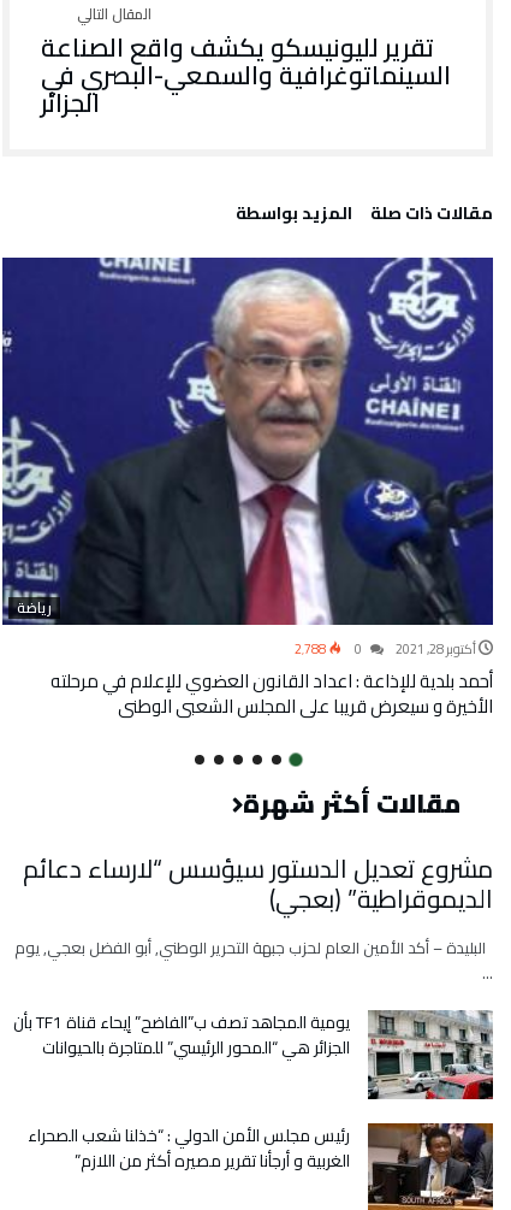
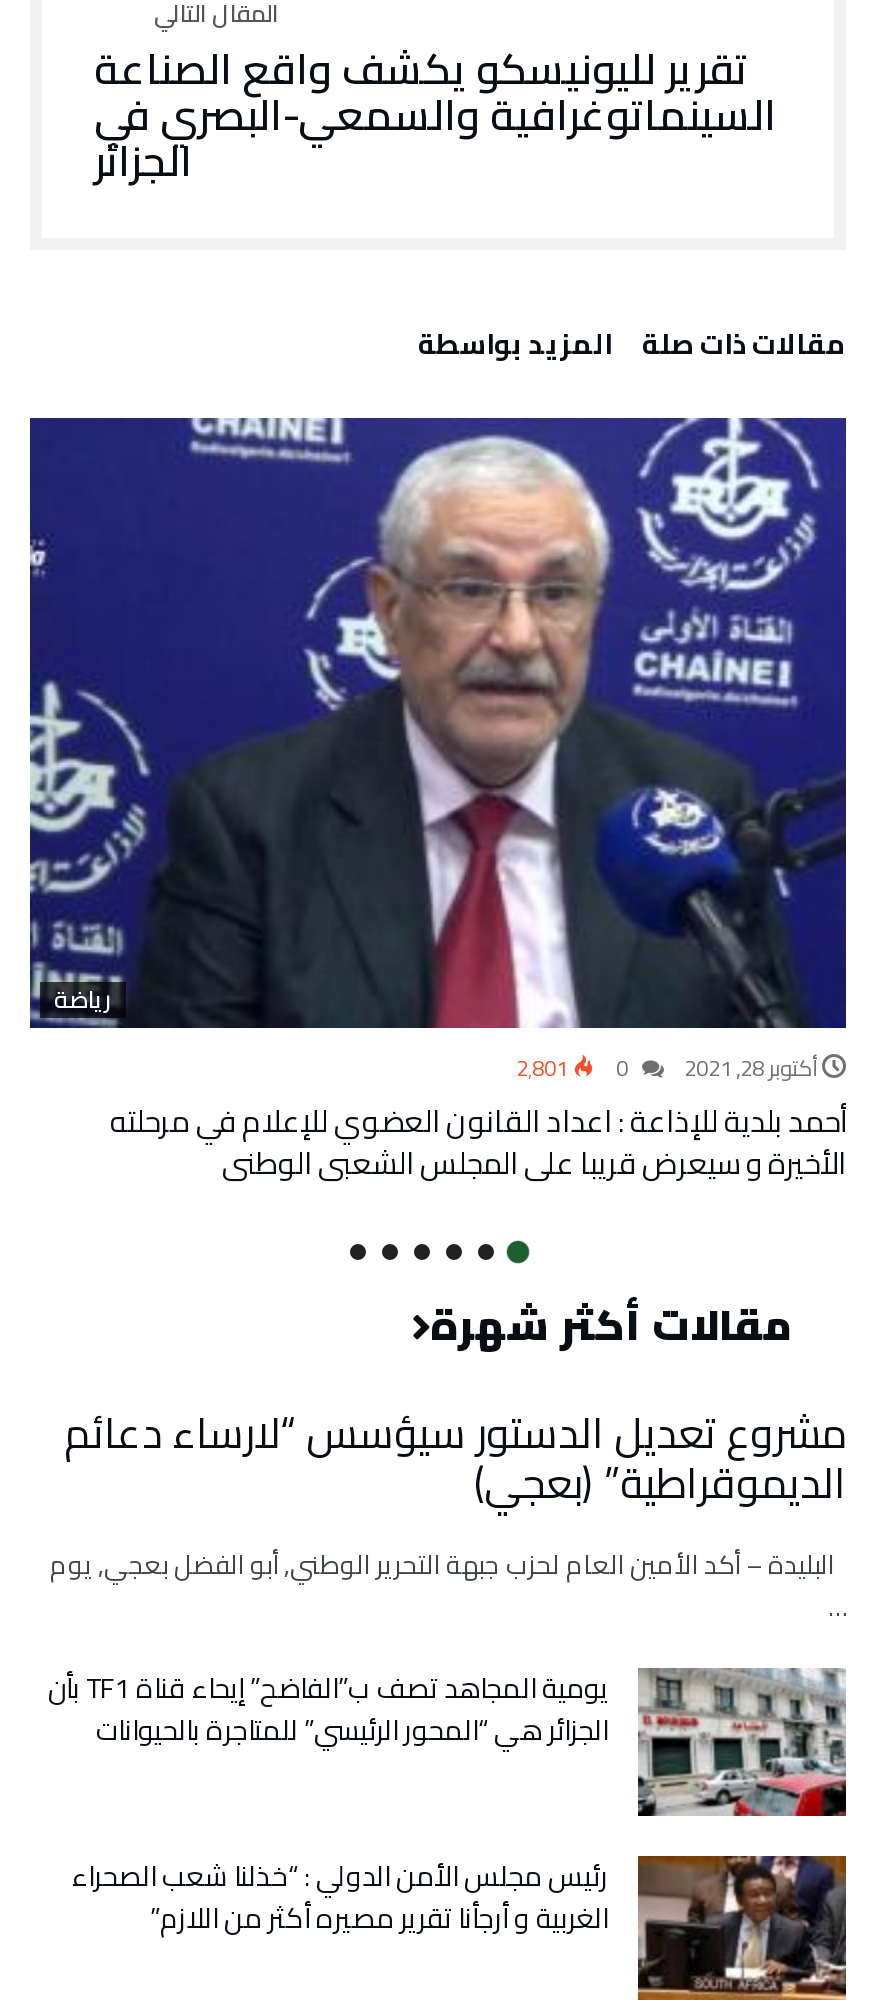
- 2٬788
+ 2٬801
